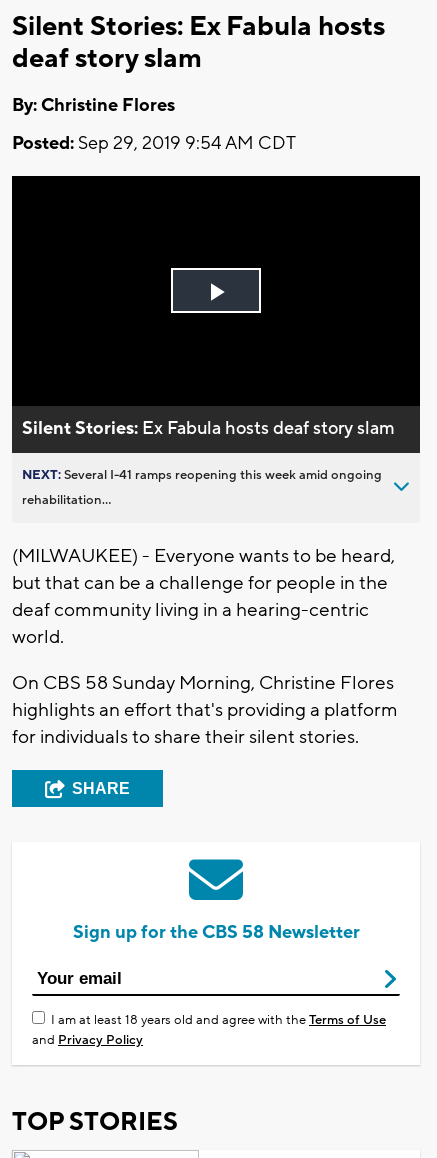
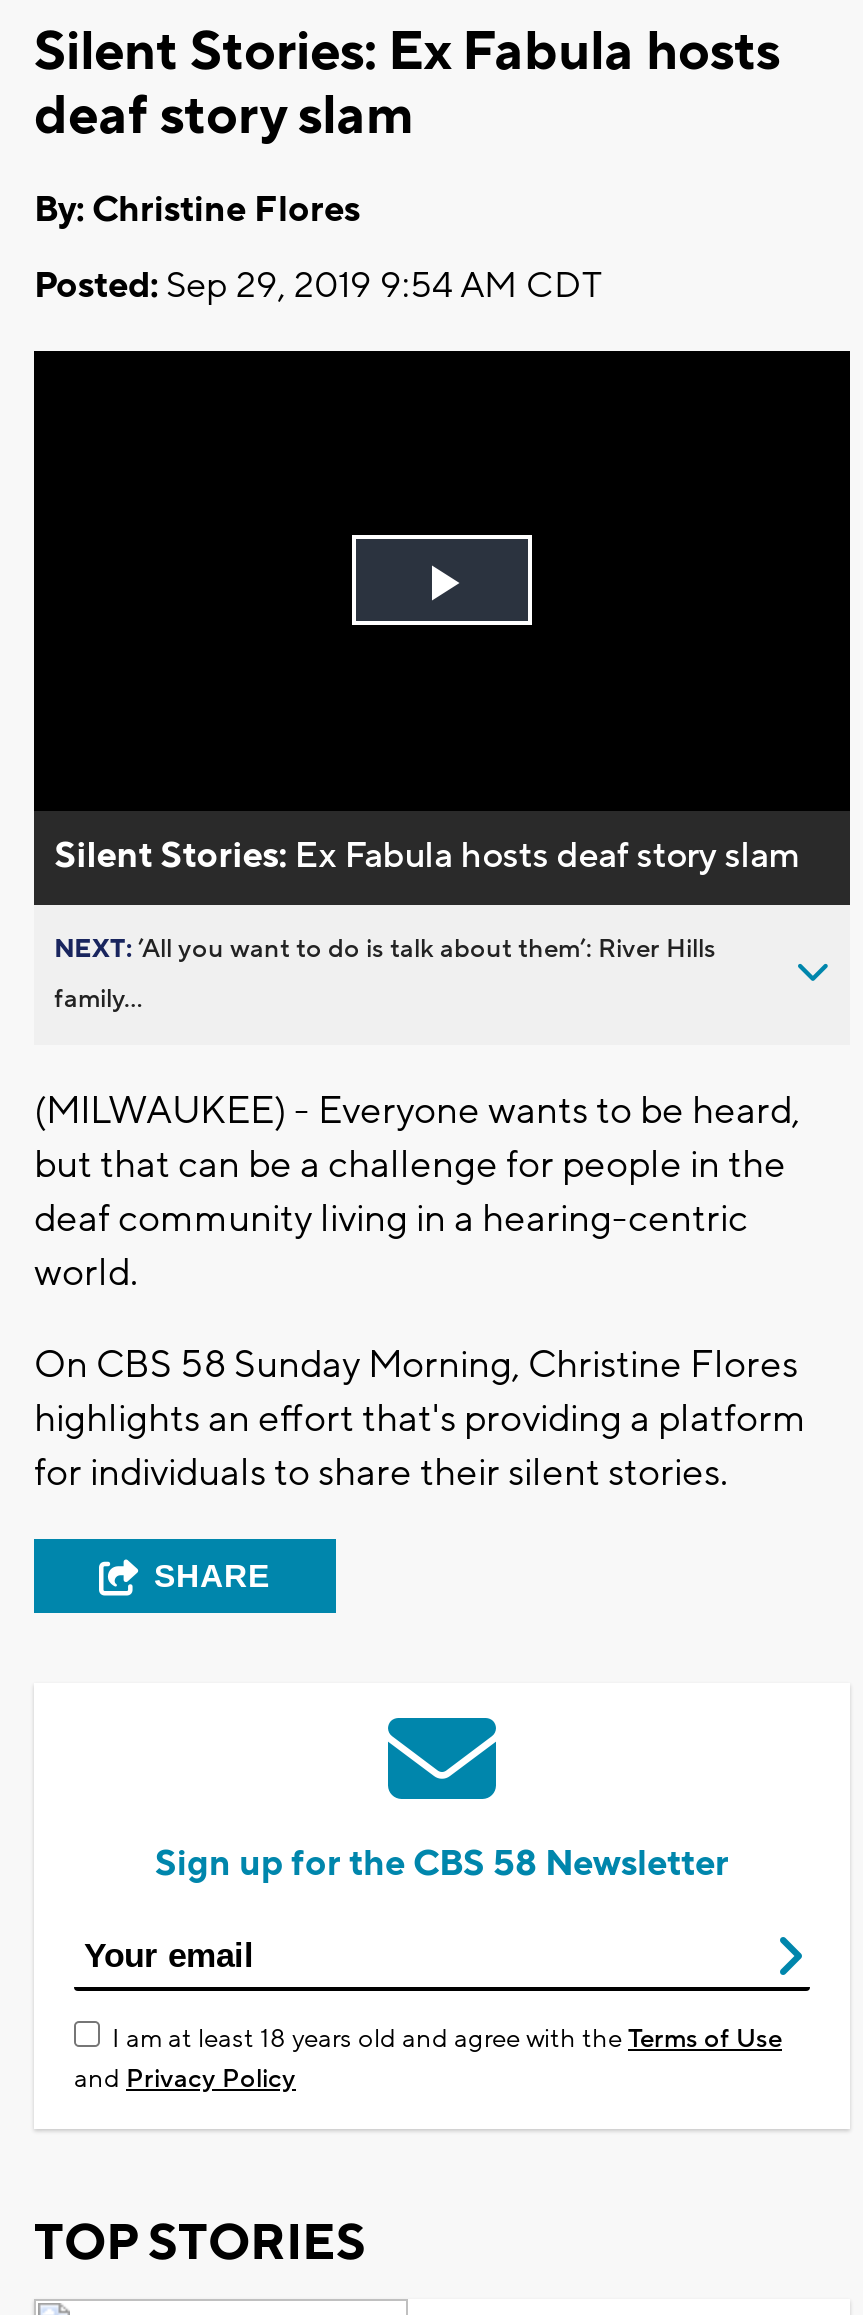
- NEXT: Several I-41 ramps reopening this week amid ongoing
+ NEXT: ’All you want to do is talk about them’: River Hills

- rehabilitation...
+ family...
